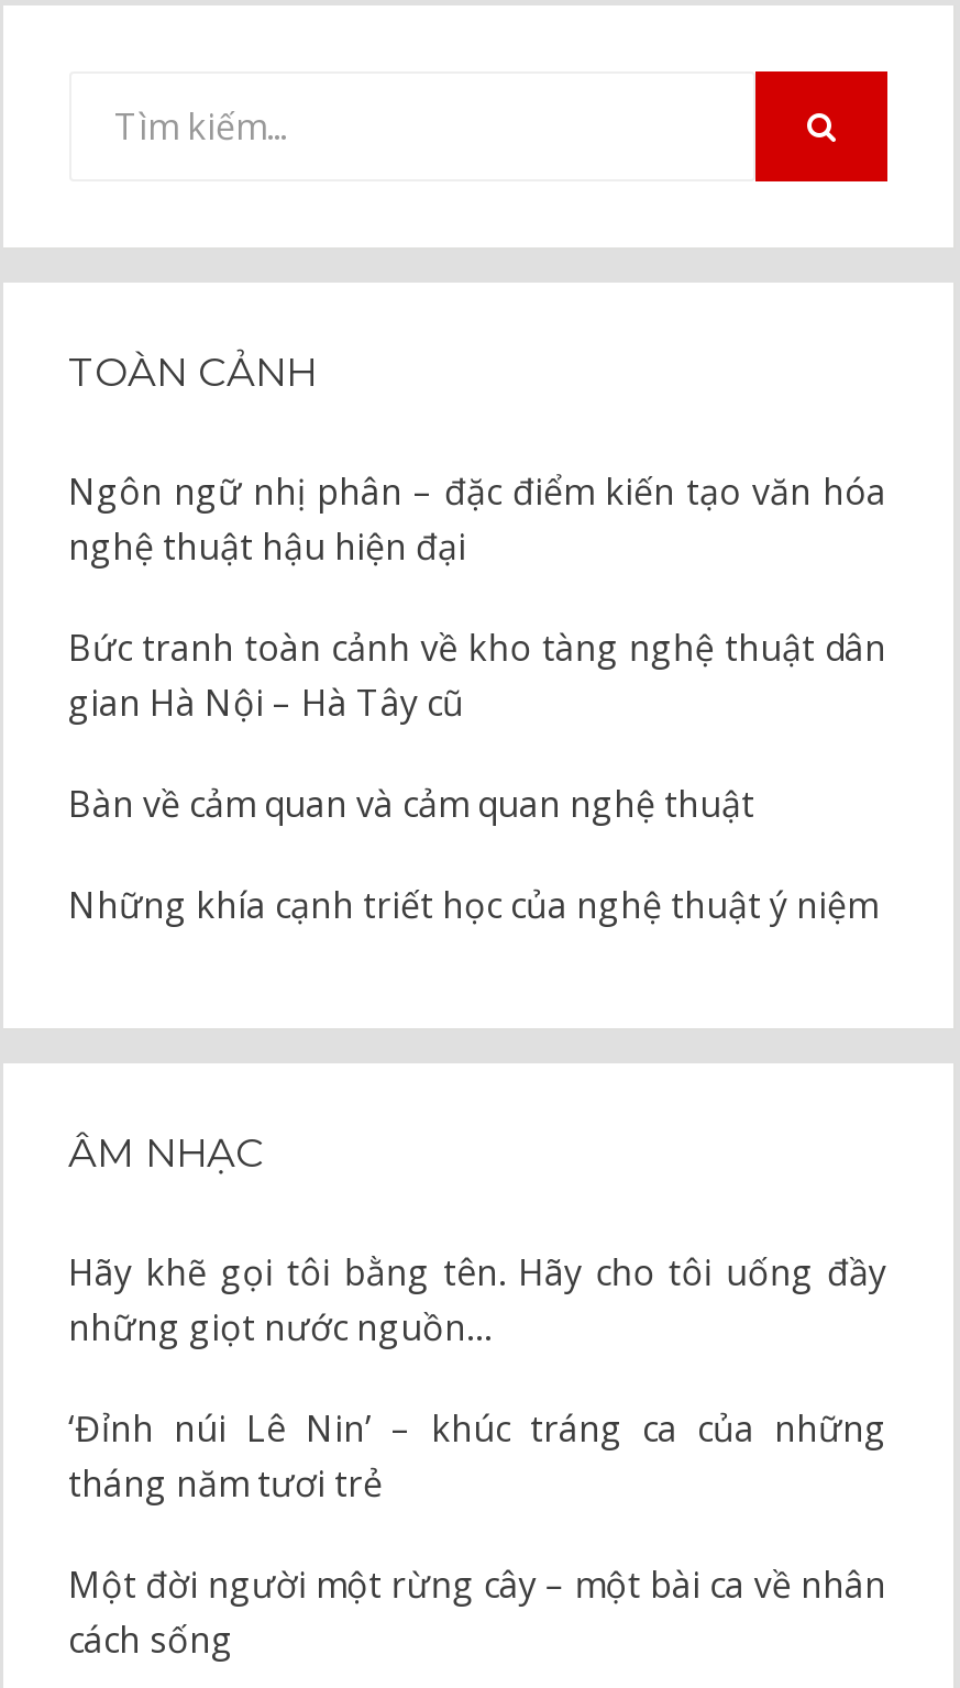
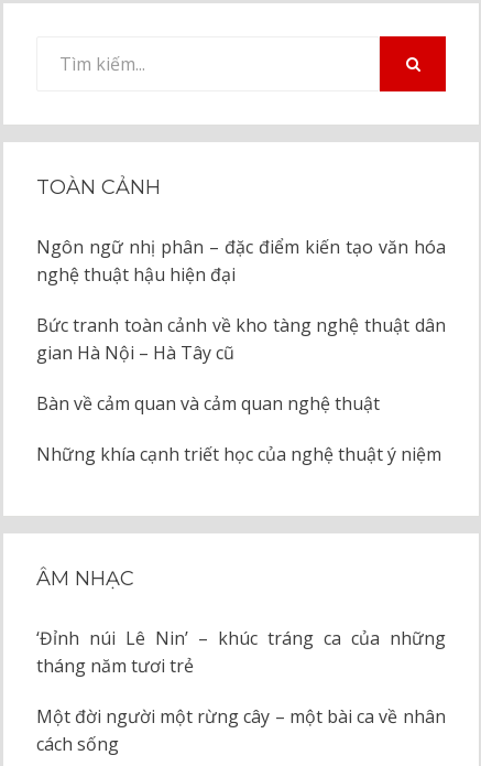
- Hãy khẽ gọi tôi bằng tên. Hãy cho tôi uống đầy
- những giọt nước nguồn…
